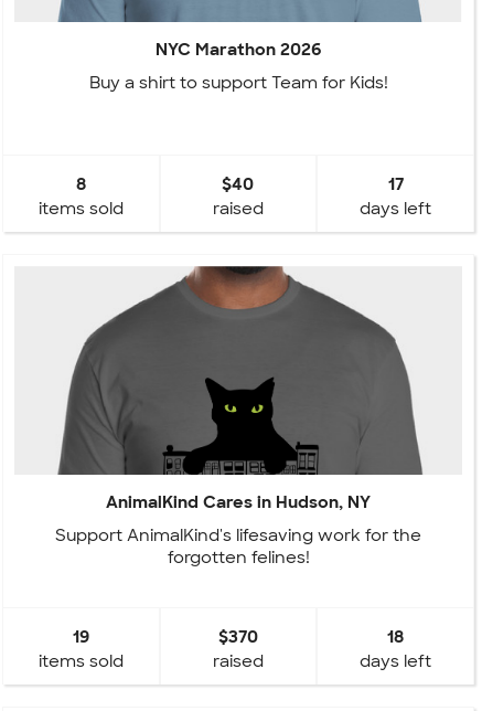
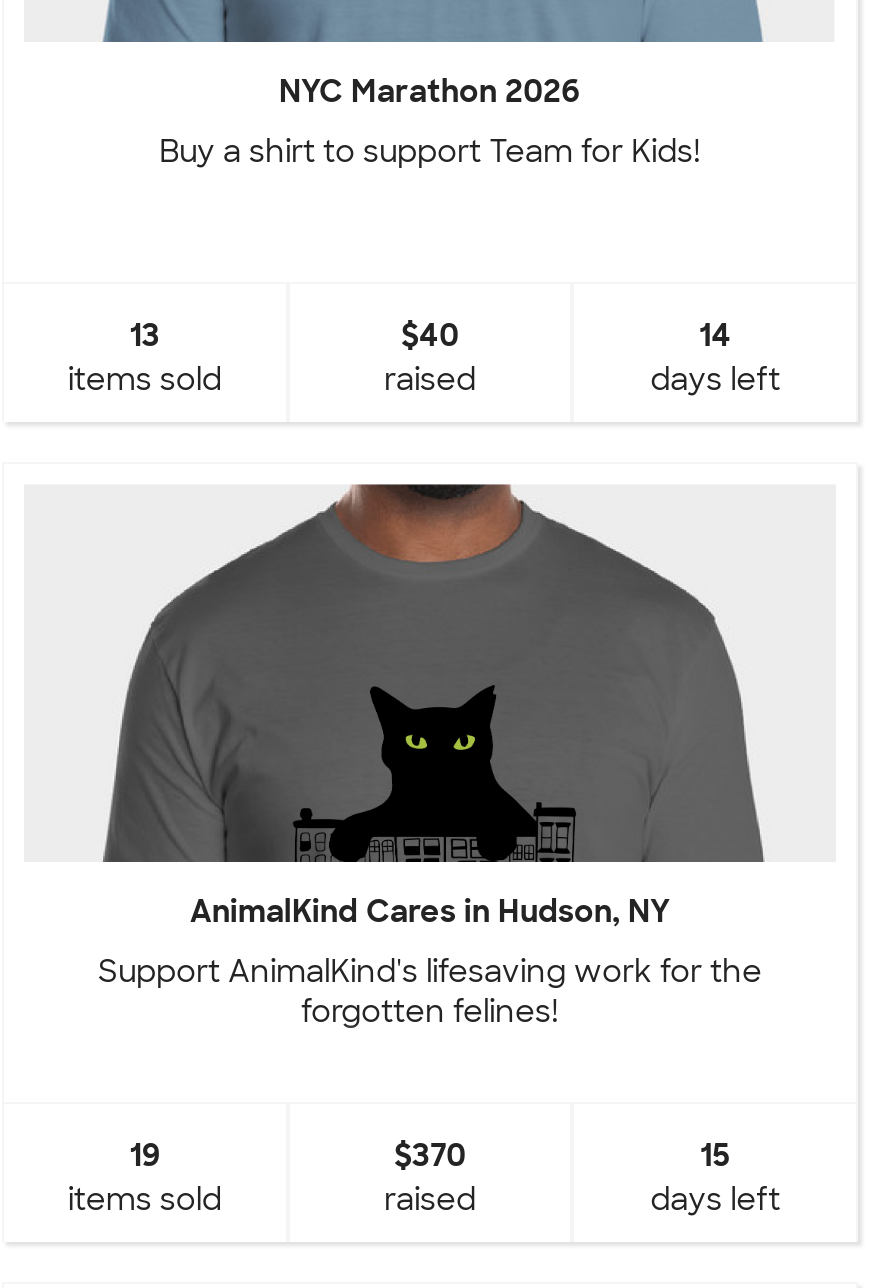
- 8
+ 13

- 17
+ 14

- 18
+ 15
